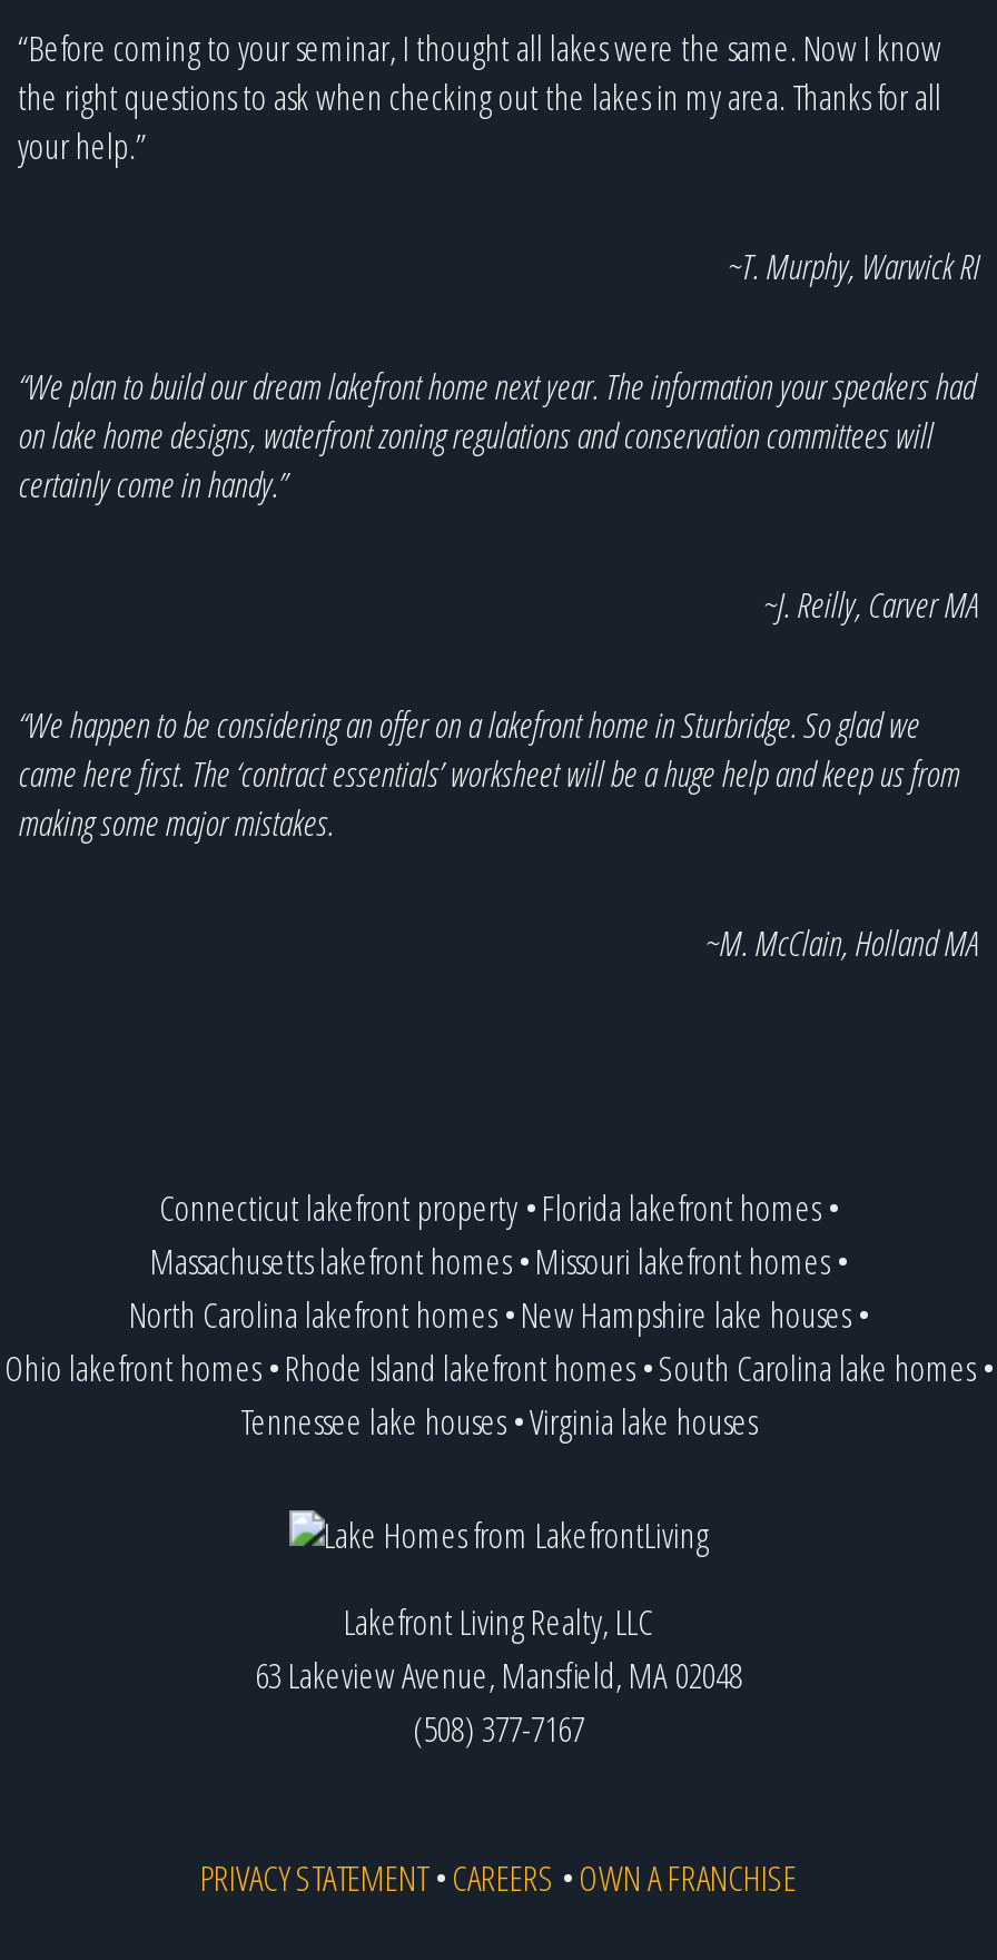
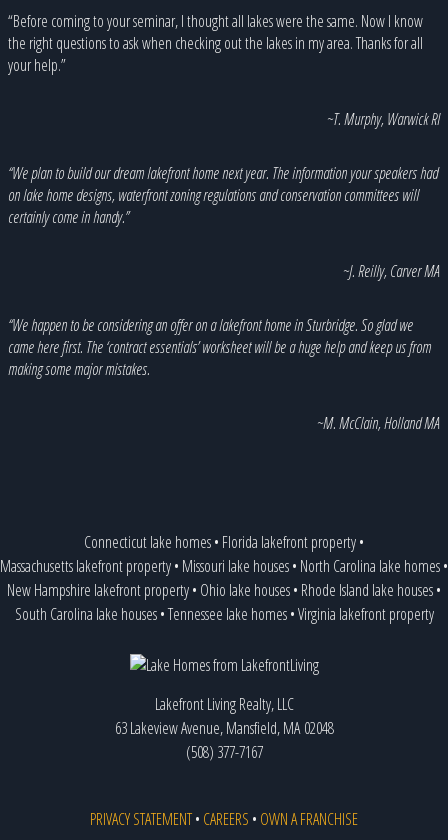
- Connecticut lakefront property • Florida lakefront homes •
- Massachusetts lakefront homes • Missouri lakefront homes •
- North Carolina lakefront homes • New Hampshire lake houses •
- Ohio lakefront homes • Rhode Island lakefront homes •South Carolina lake homes •
- Tennessee lake houses •Virginia lake houses
+ Connecticut lake homes • Florida lakefront property •
+ Massachusetts lakefront property • Missouri lake houses • North Carolina lake homes •
+ New Hampshire lakefront property • Ohio lake houses • Rhode Island lake houses •
+ South Carolina lake houses • Tennessee lake homes • Virginia lakefront property
